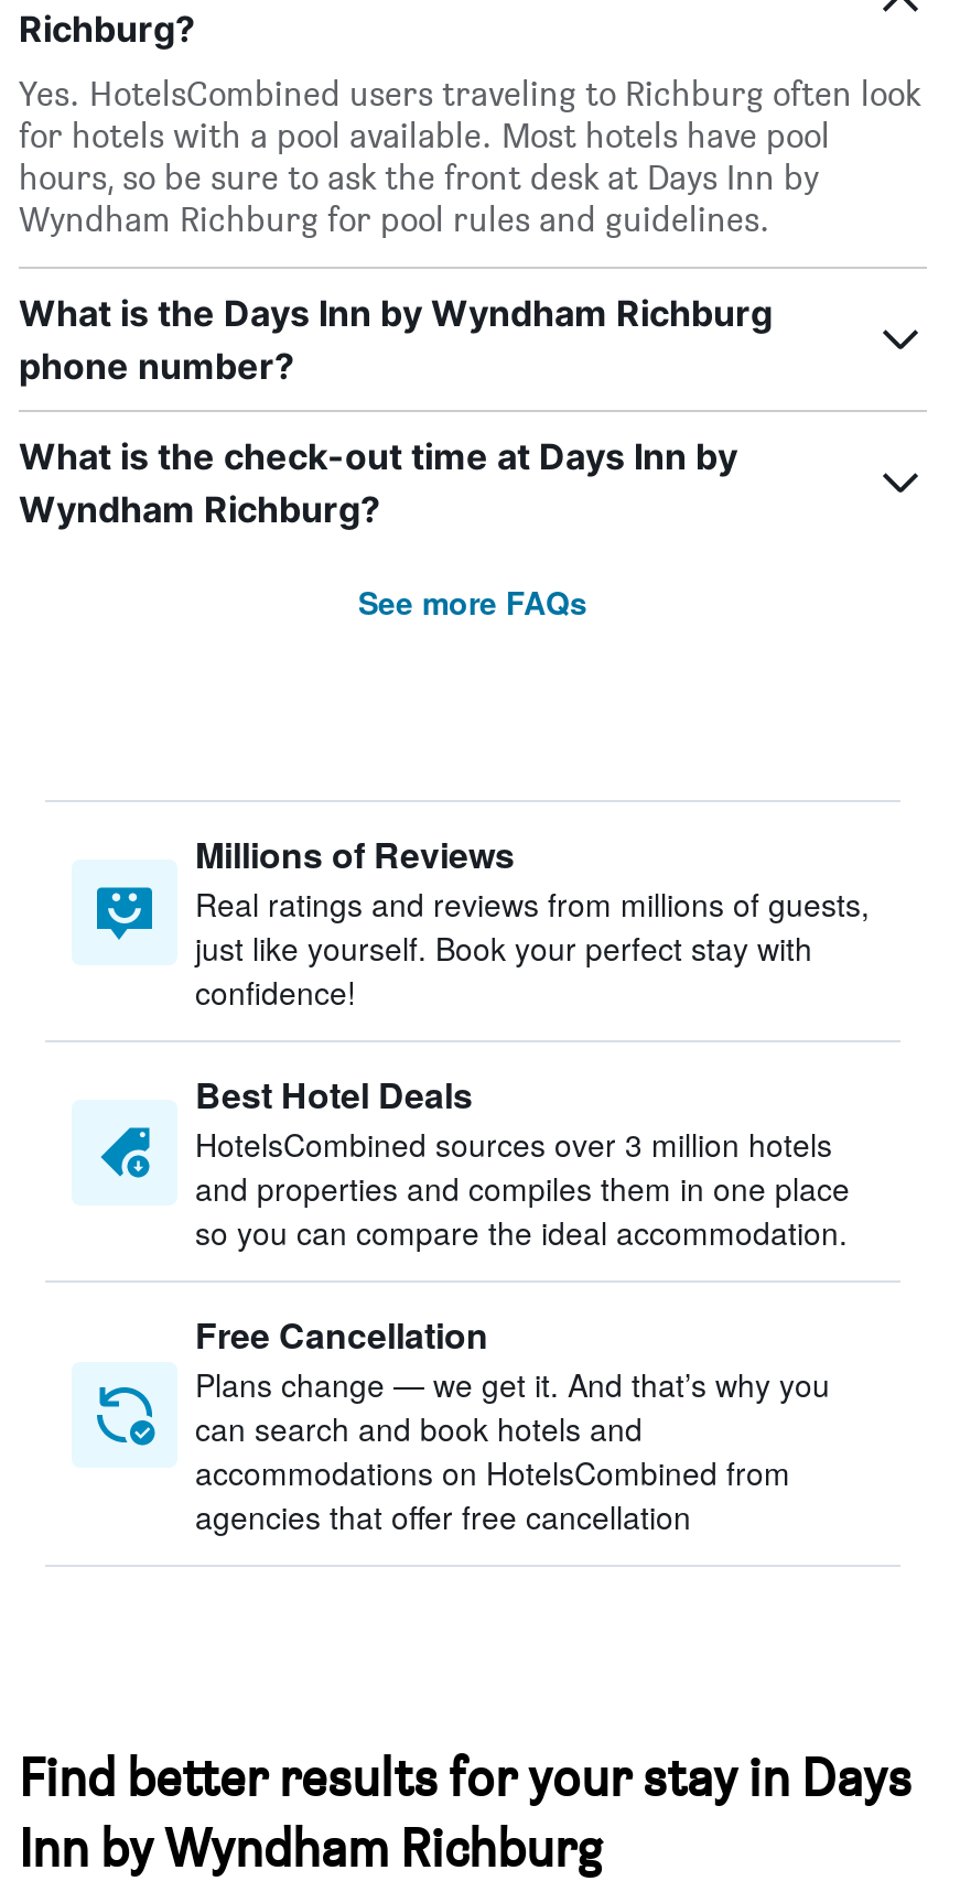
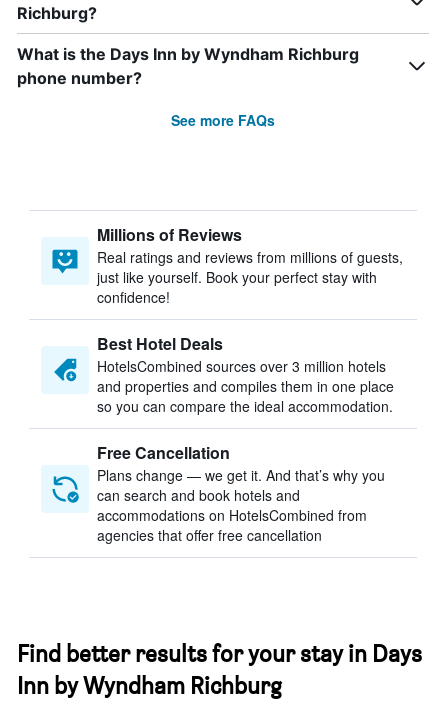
- Yes. HotelsCombined users traveling to Richburg often look
- for hotels with a pool available. Most hotels have pool
- hours, so be sure to ask the front desk at Days Inn by
- Wyndham Richburg for pool rules and guidelines.

- What is the check-out time at Days Inn by
- Wyndham Richburg?
